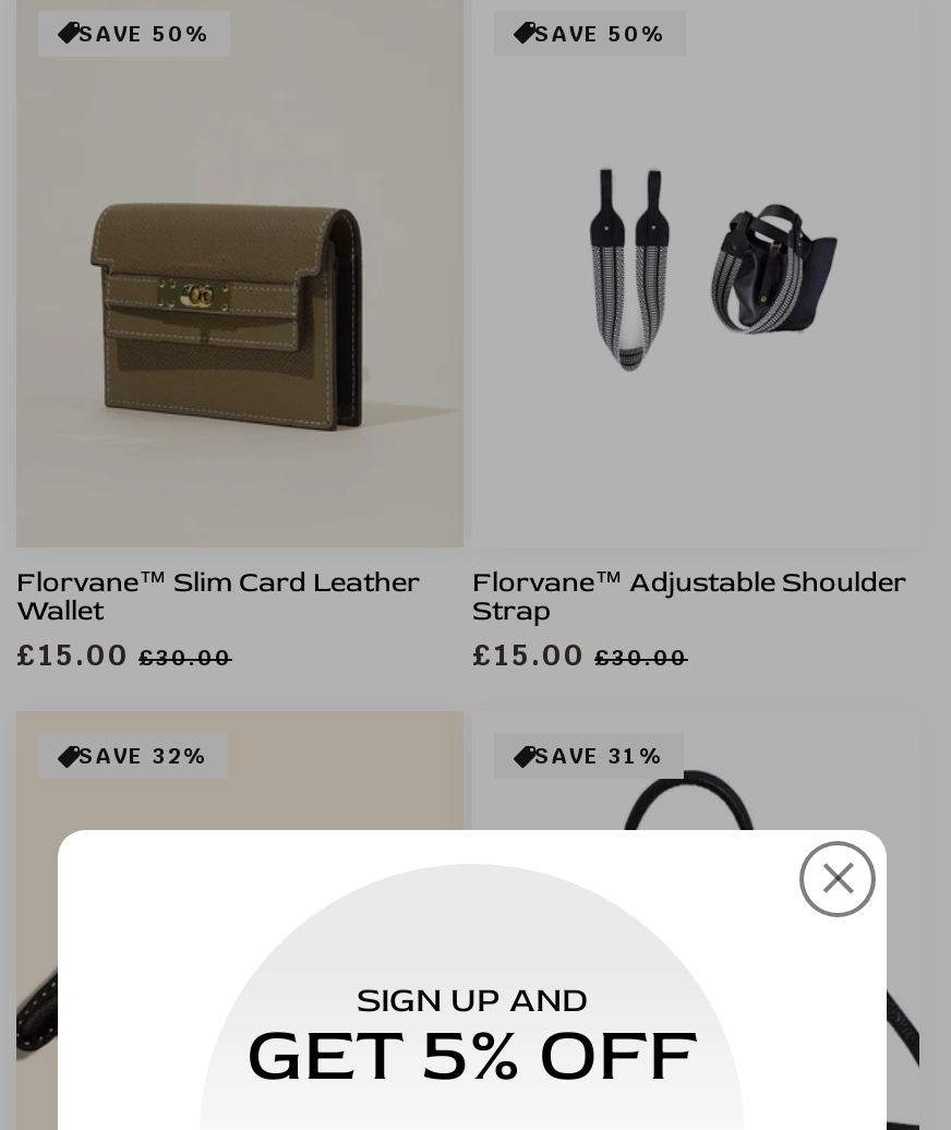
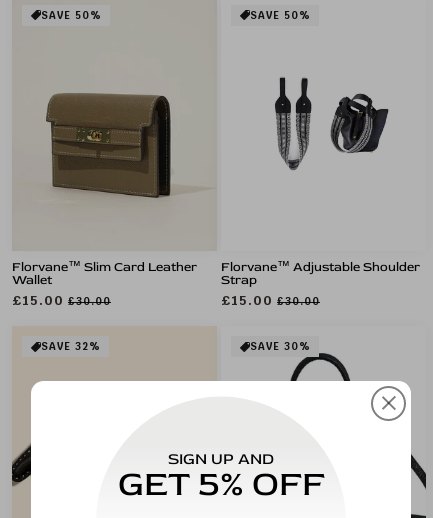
- SAVE 31%
+ SAVE 30%
